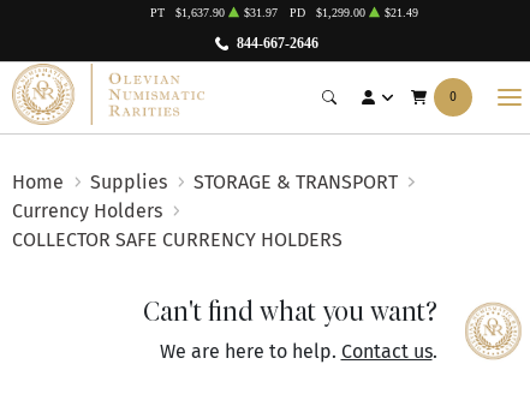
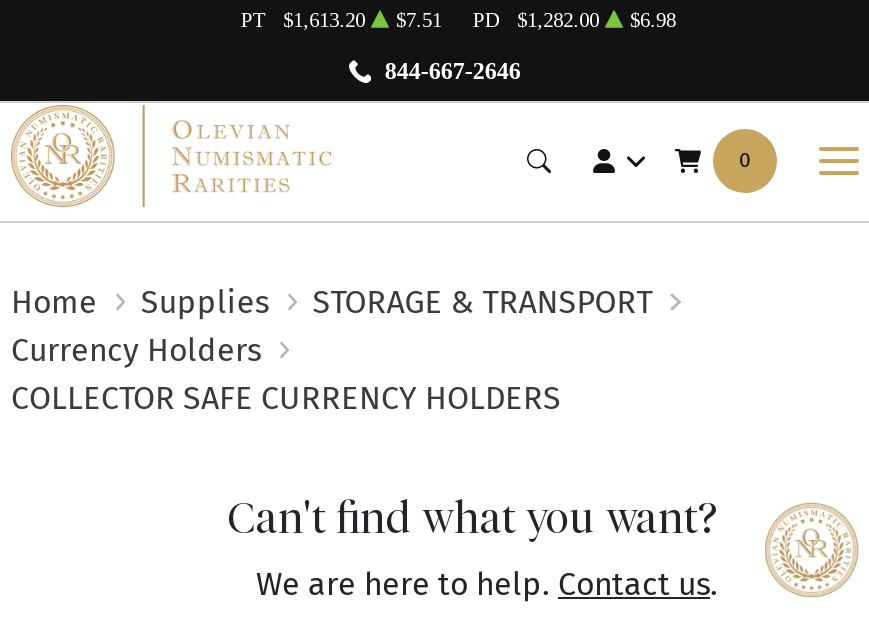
- $1,637.90
+ $1,613.20

- $31.97
+ $7.51

- $1,299.00
+ $1,282.00

- $21.49
+ $6.98
